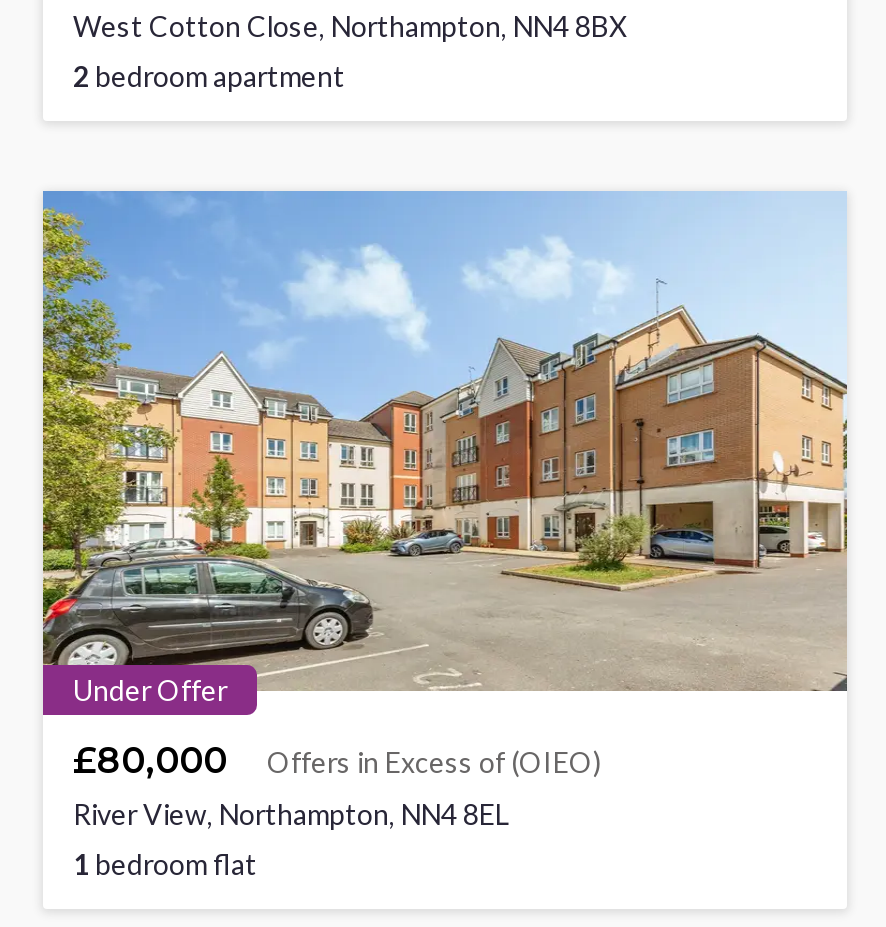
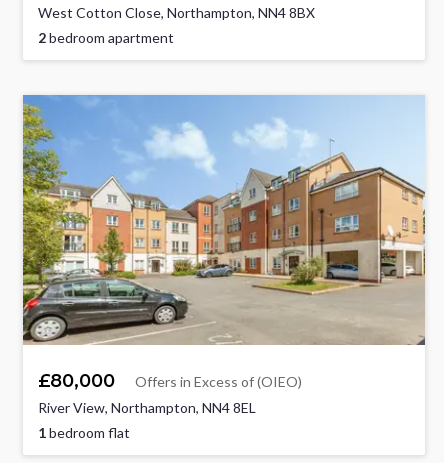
- Under Offer
